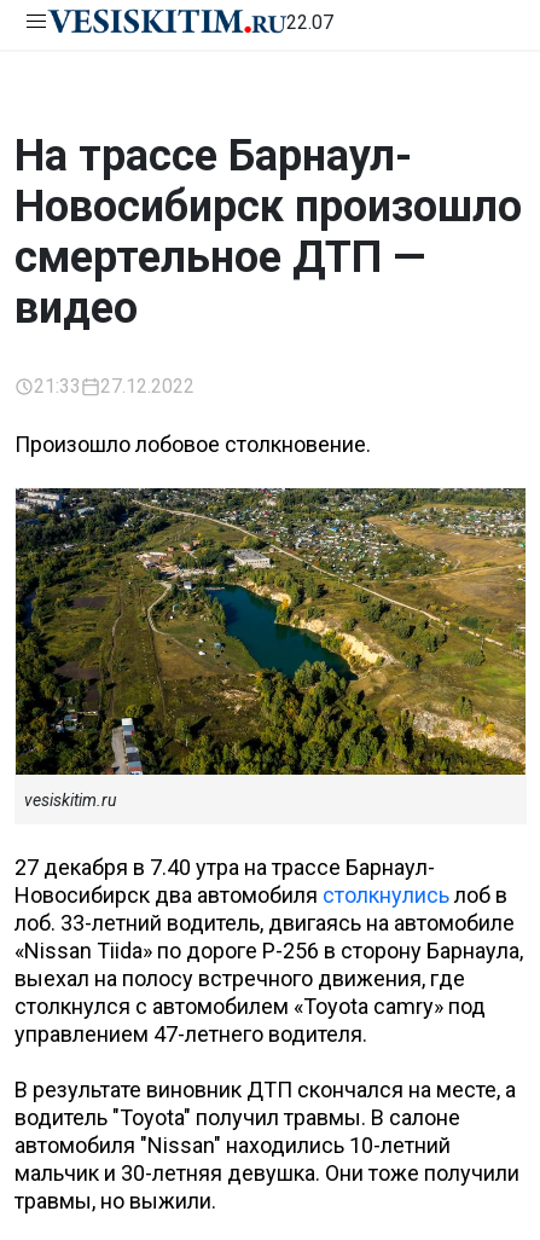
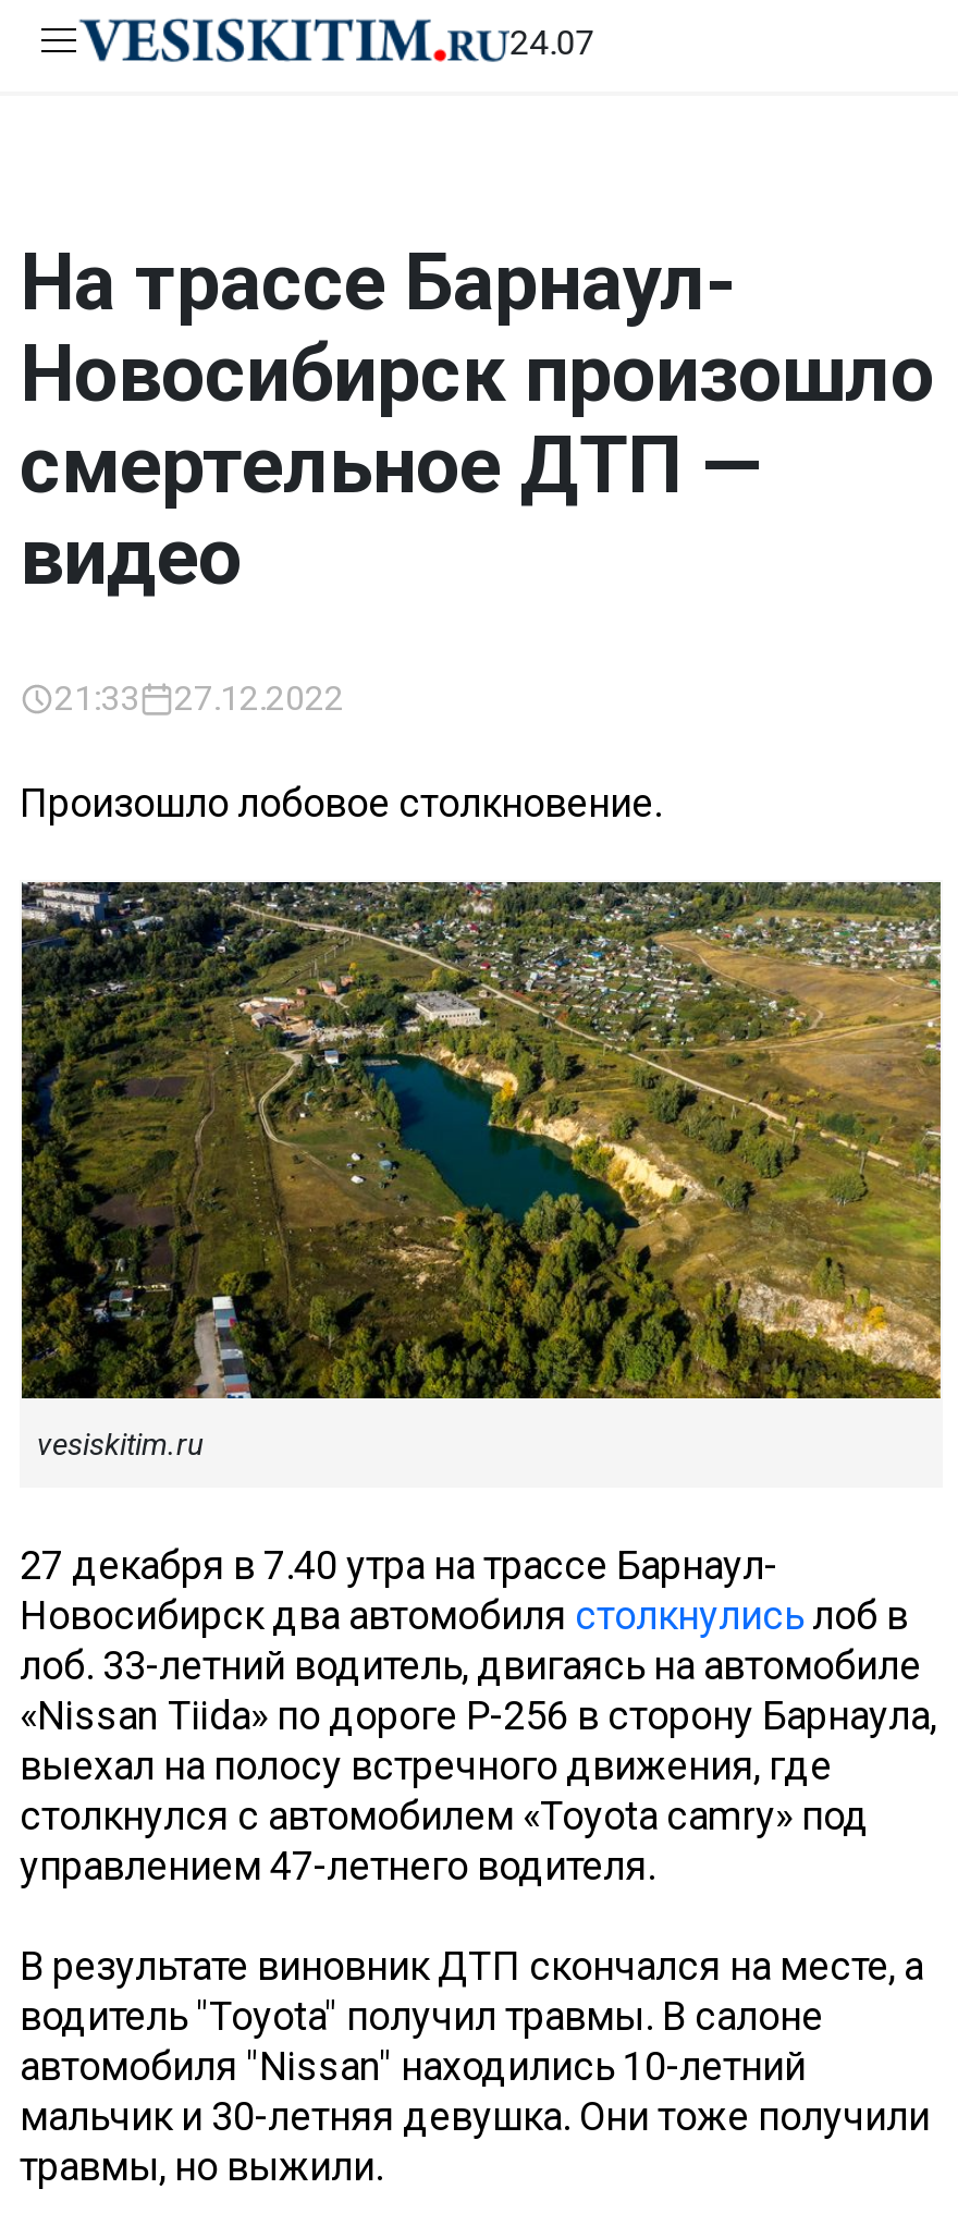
- 22.07
+ 24.07
